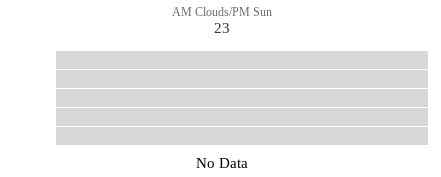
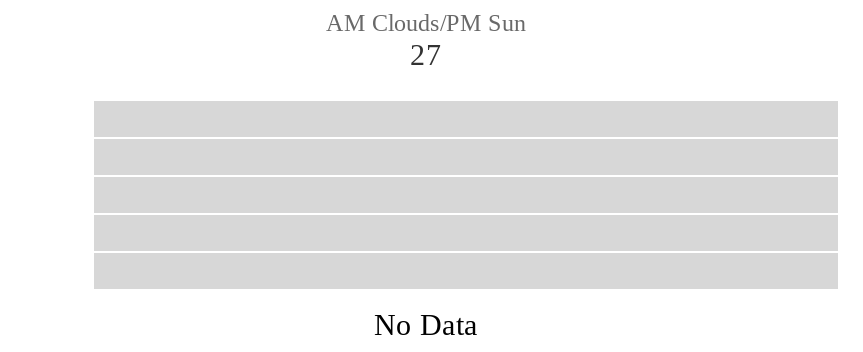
- 23
+ 27
